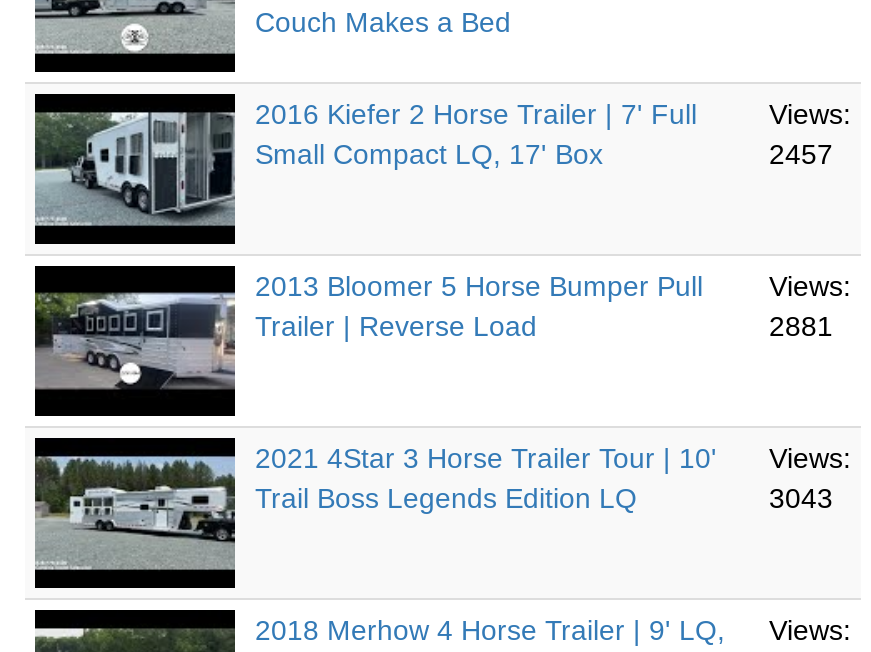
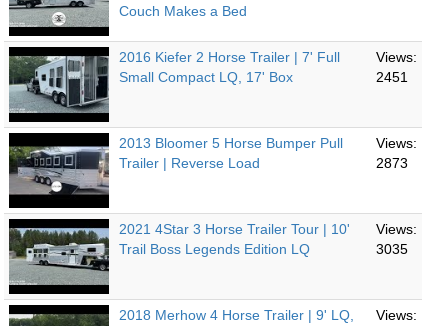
- 2457
+ 2451

- 2881
+ 2873

- 3043
+ 3035
